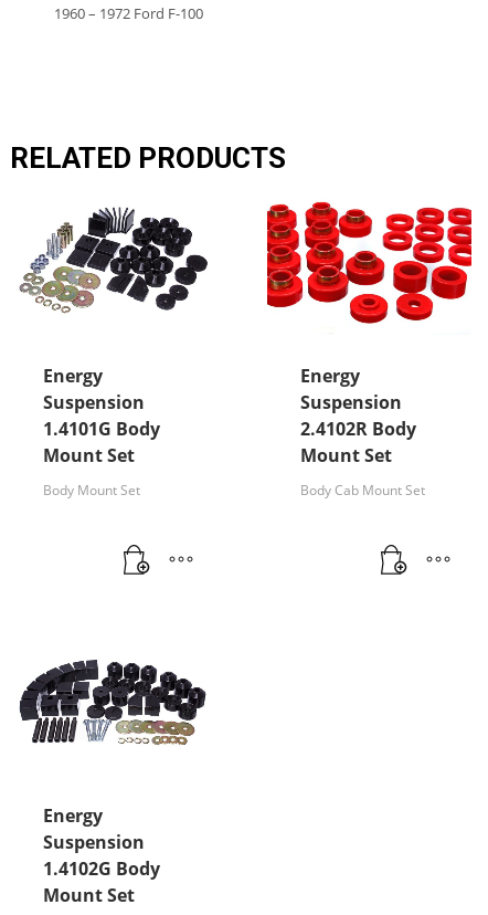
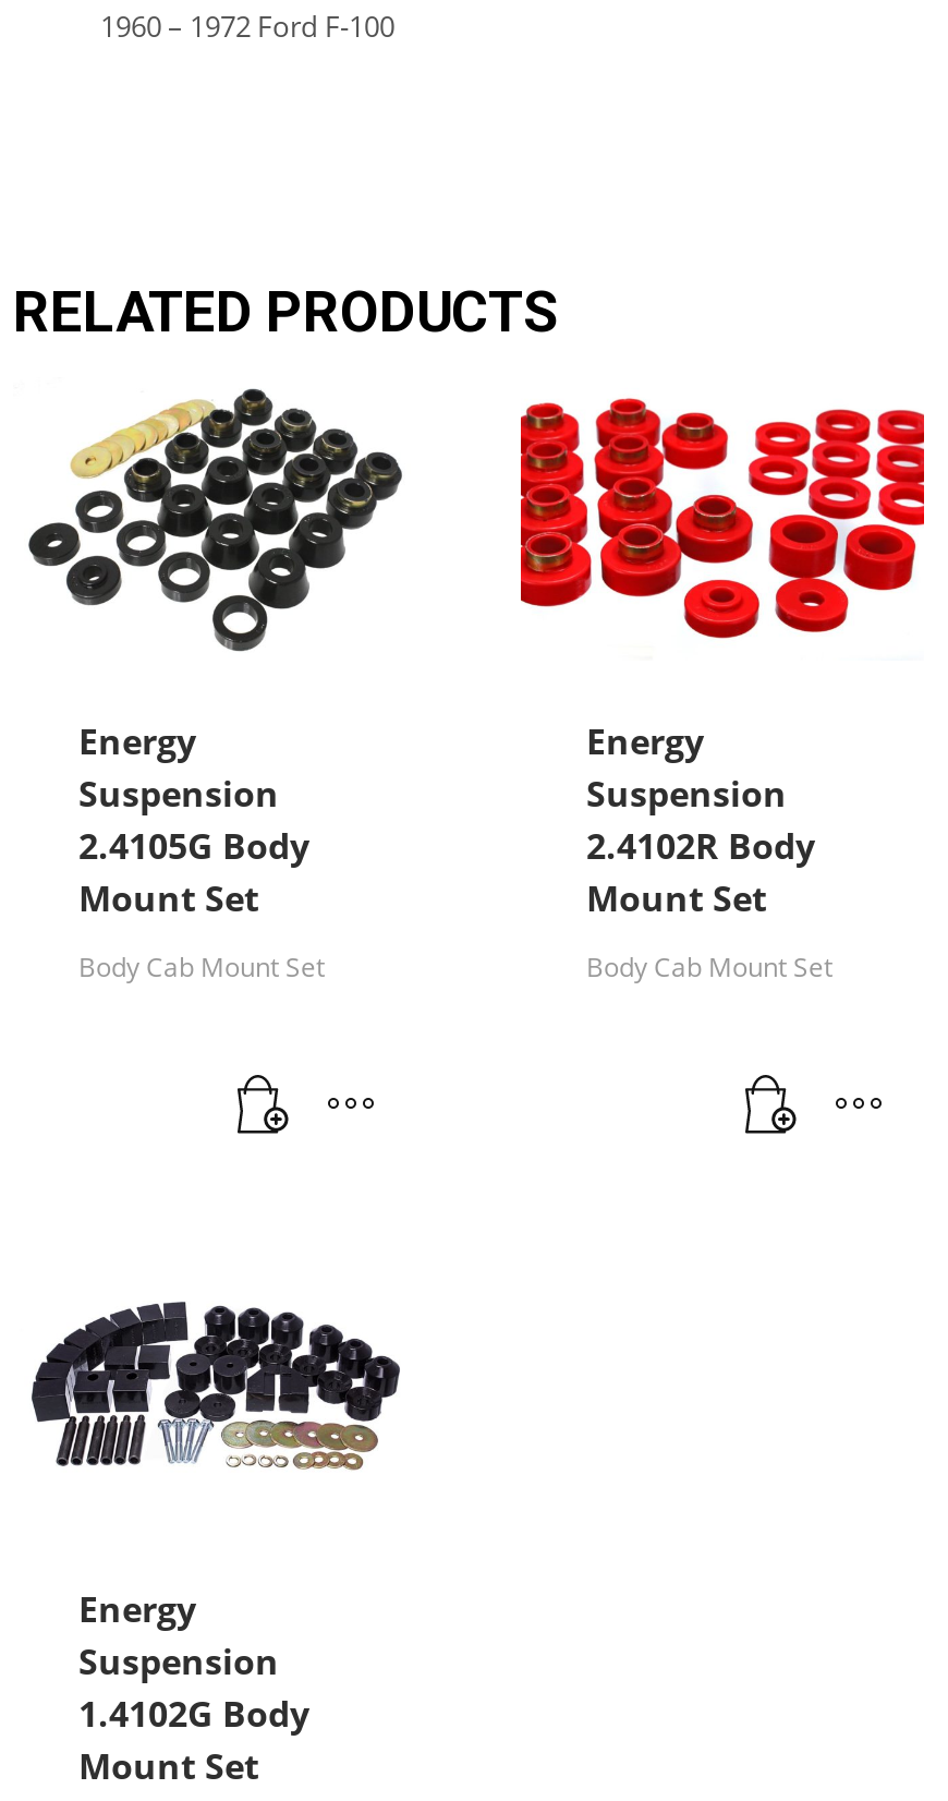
- [image]
+ [image]

- 1.4101G Body
+ 2.4105G Body

- Body Mount Set
+ Body Cab Mount Set
